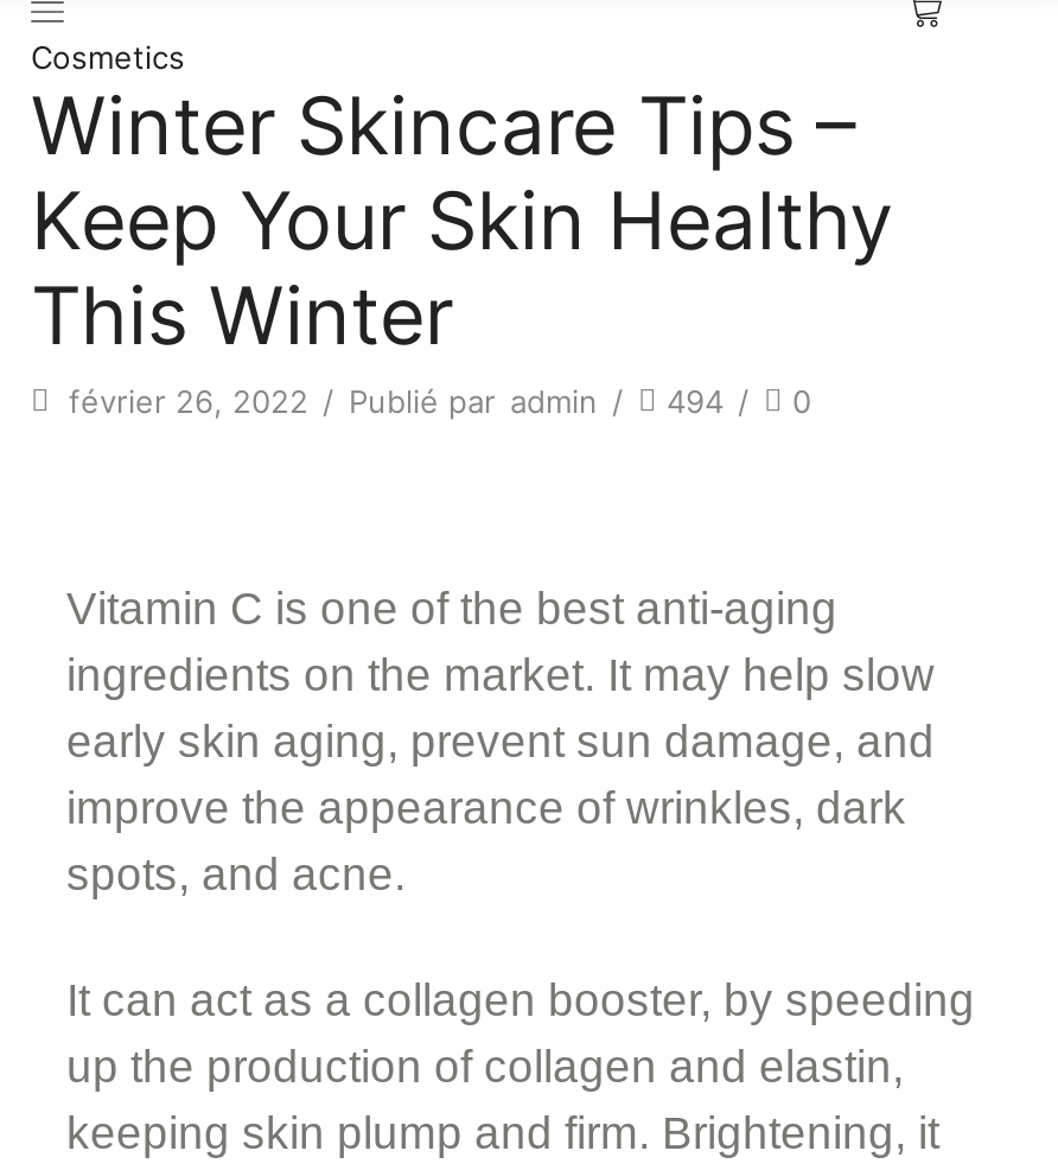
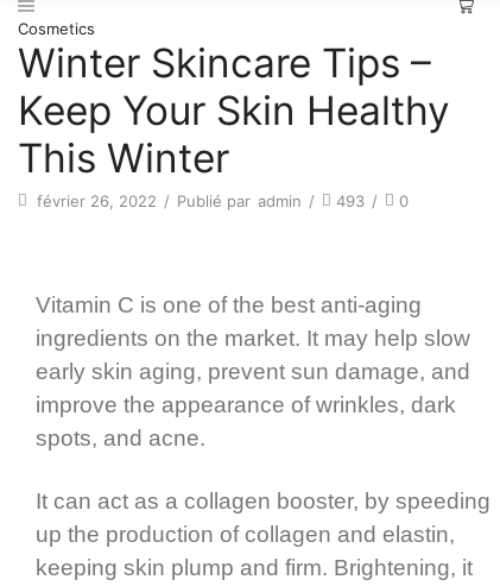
- février 26, 2022 / Publié par admin / 494 / 0
+ février 26, 2022 / Publié par admin / 493 / 0
